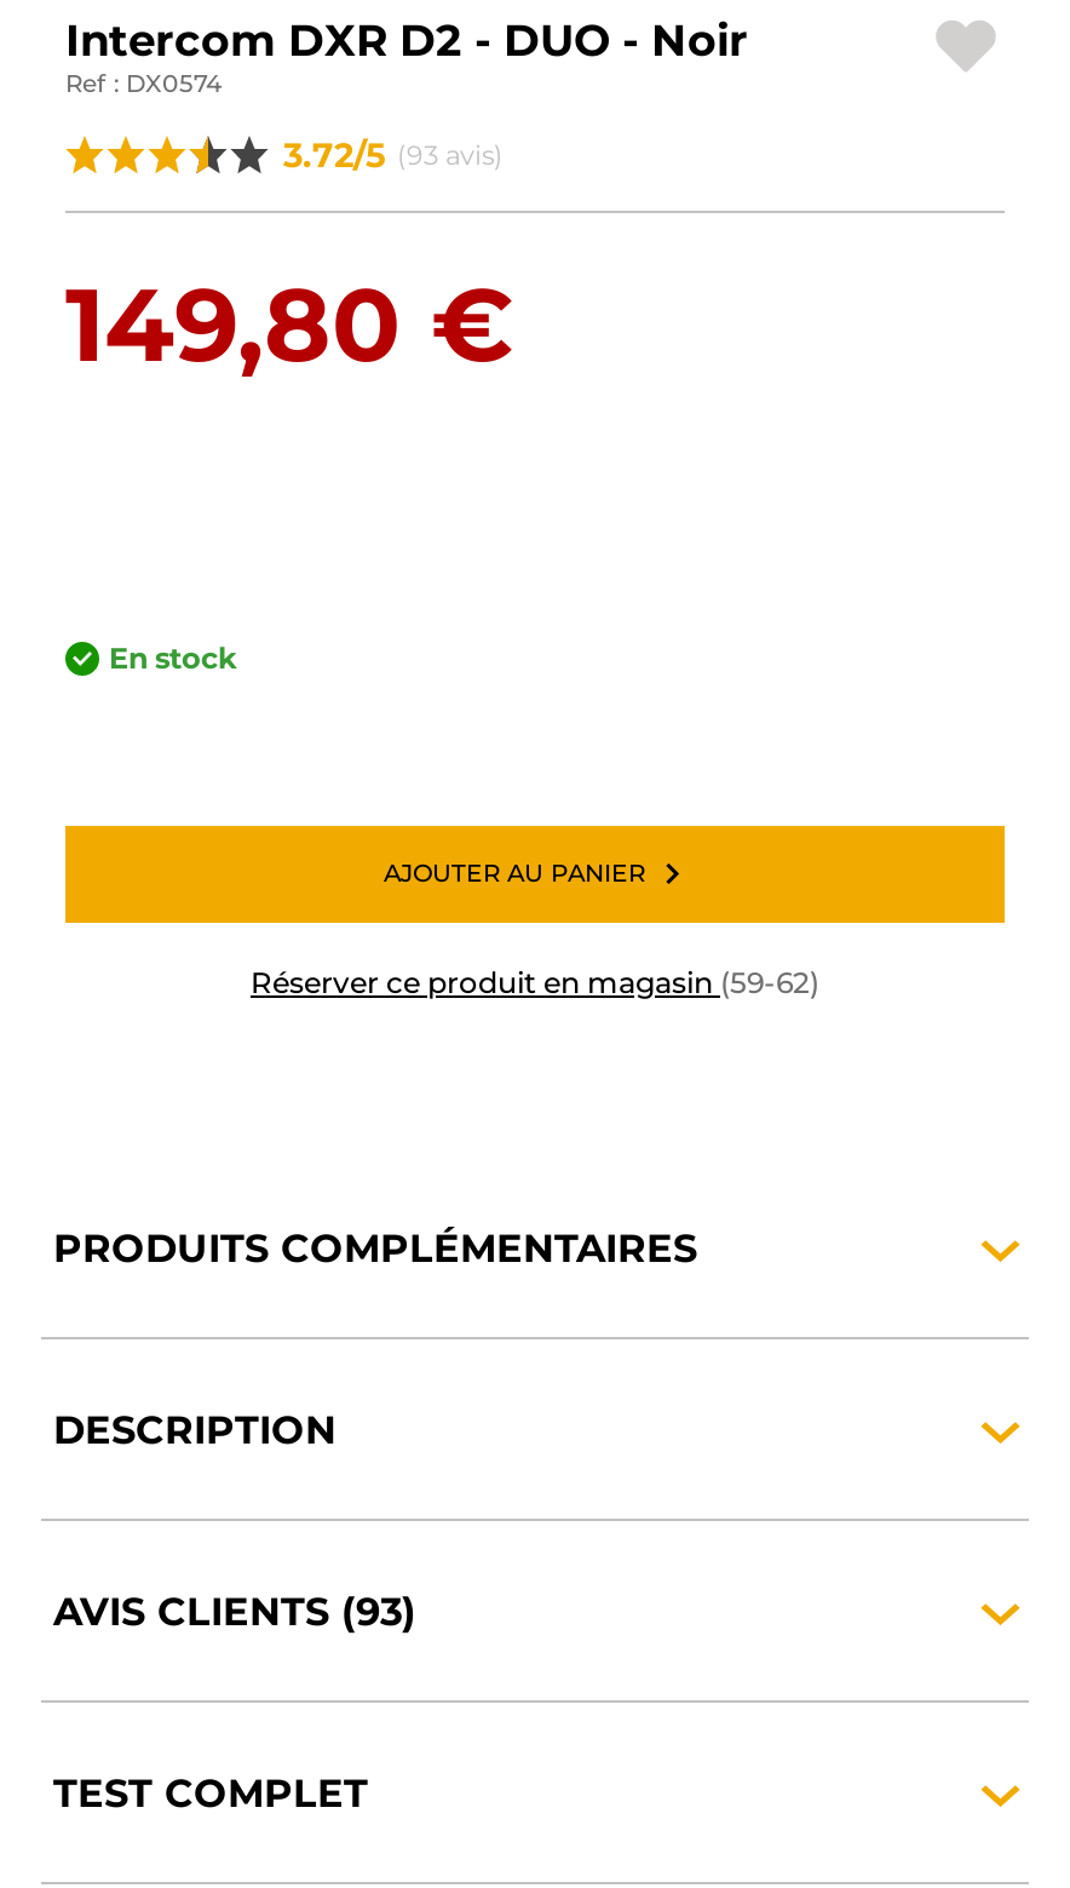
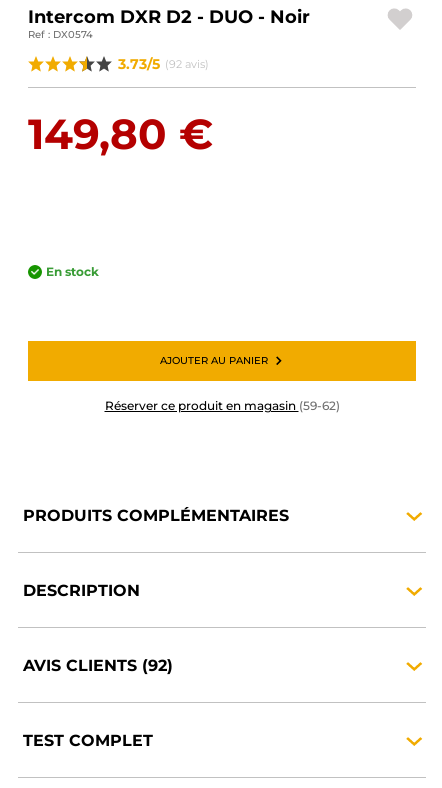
- 3.72/5 (93 avis)
+ 3.73/5 (92 avis)

- AVIS CLIENTS (93)
+ AVIS CLIENTS (92)
